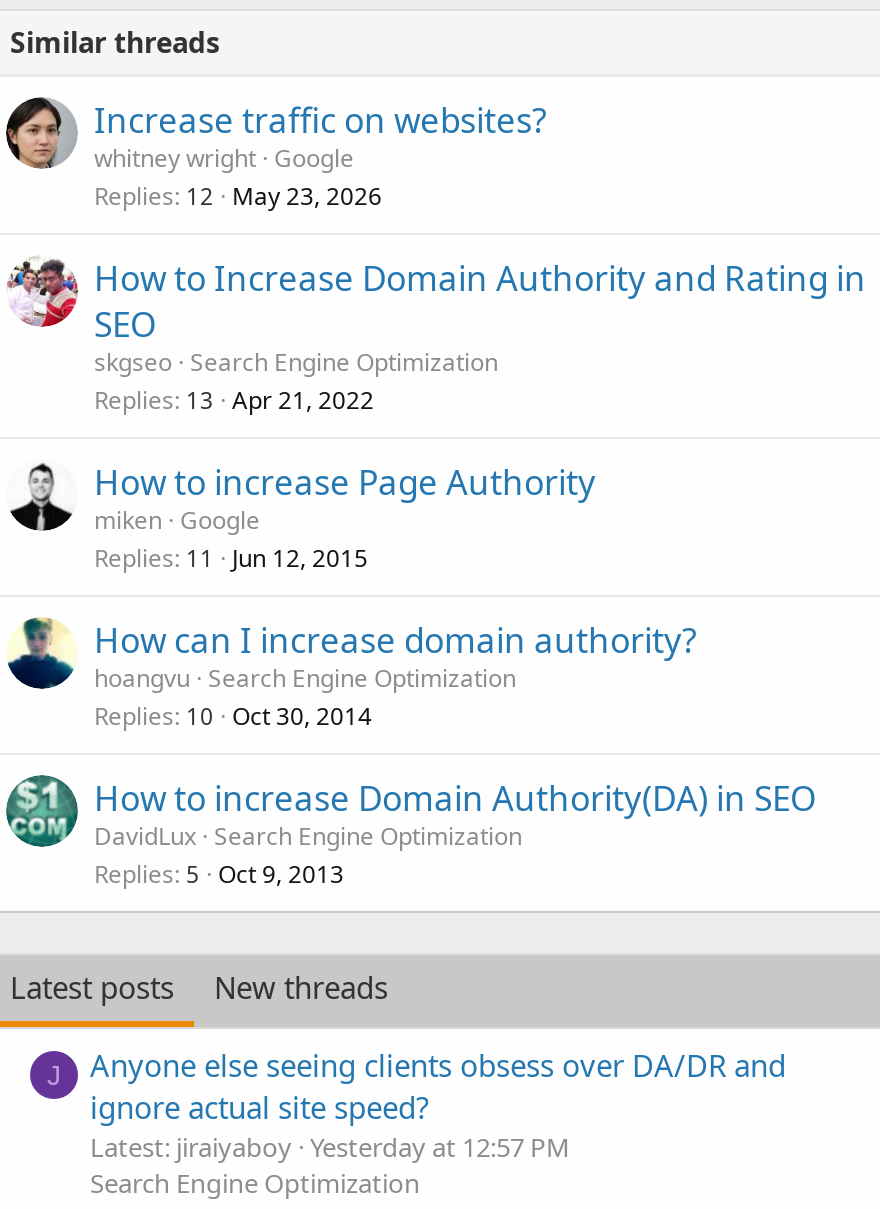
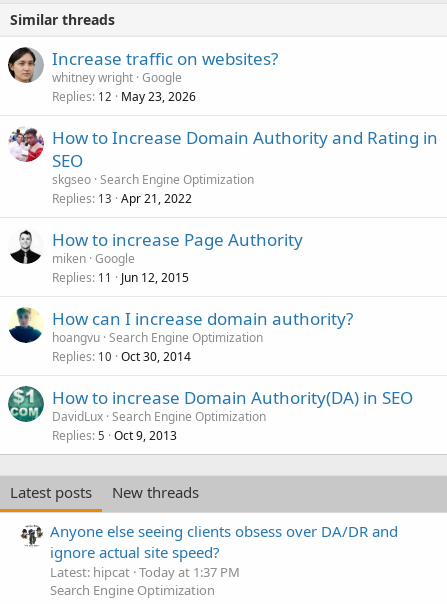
- J

- Latest: jiraiyaboy Yesterday at 12:57 PM
+ Latest: hipcat Today at 1:37 PM
